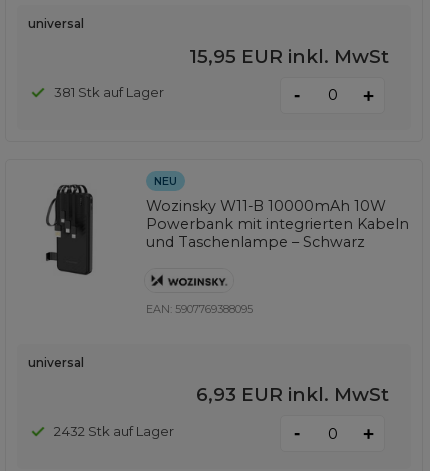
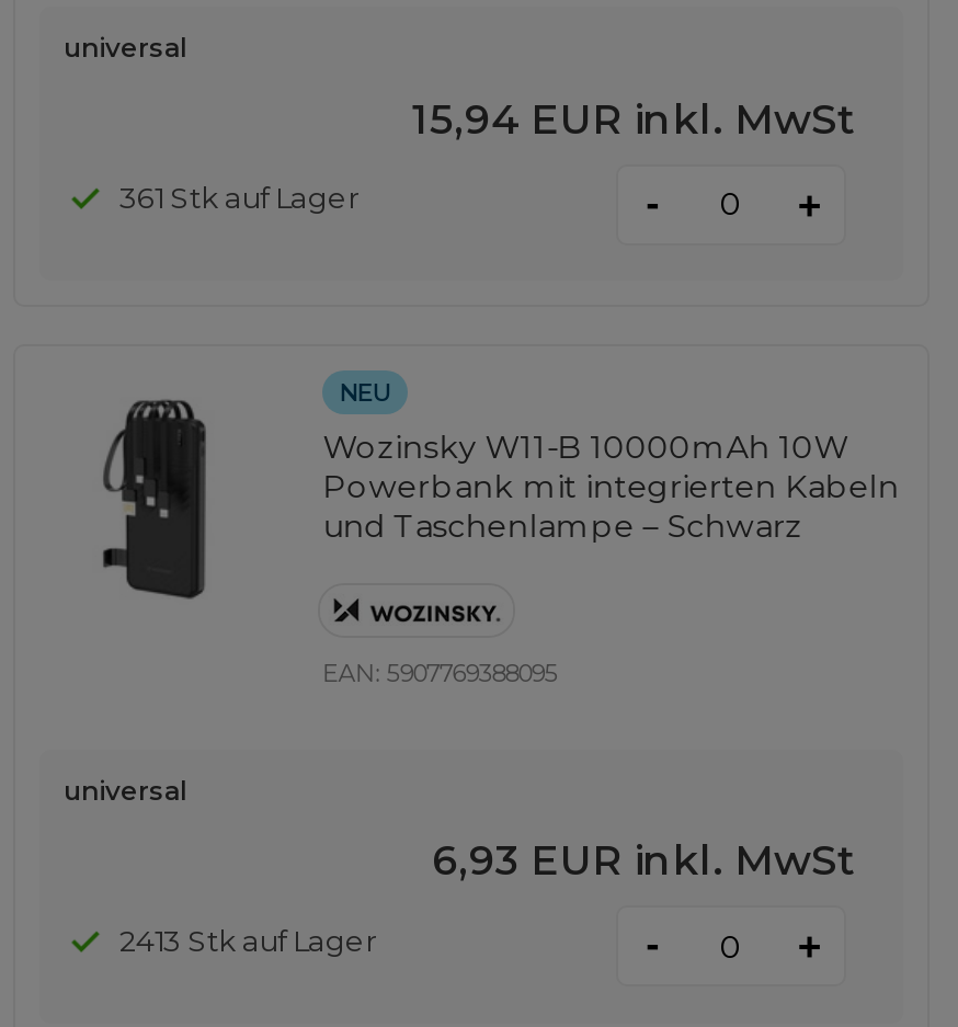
- 15,95 EUR inkl. MwSt
+ 15,94 EUR inkl. MwSt

- 381 Stk auf Lager
+ 361 Stk auf Lager

- 2432 Stk auf Lager
+ 2413 Stk auf Lager
